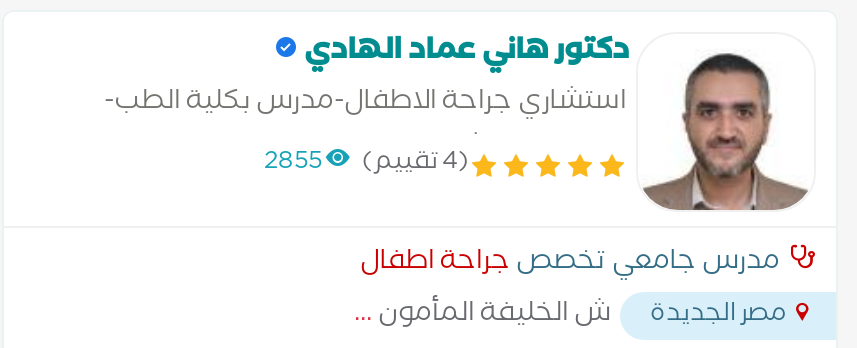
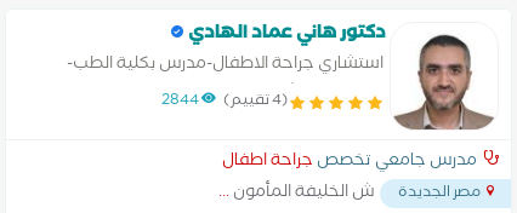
- 2855
+ 2844
